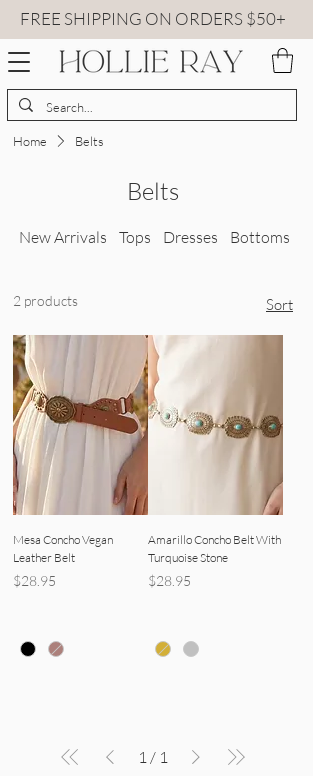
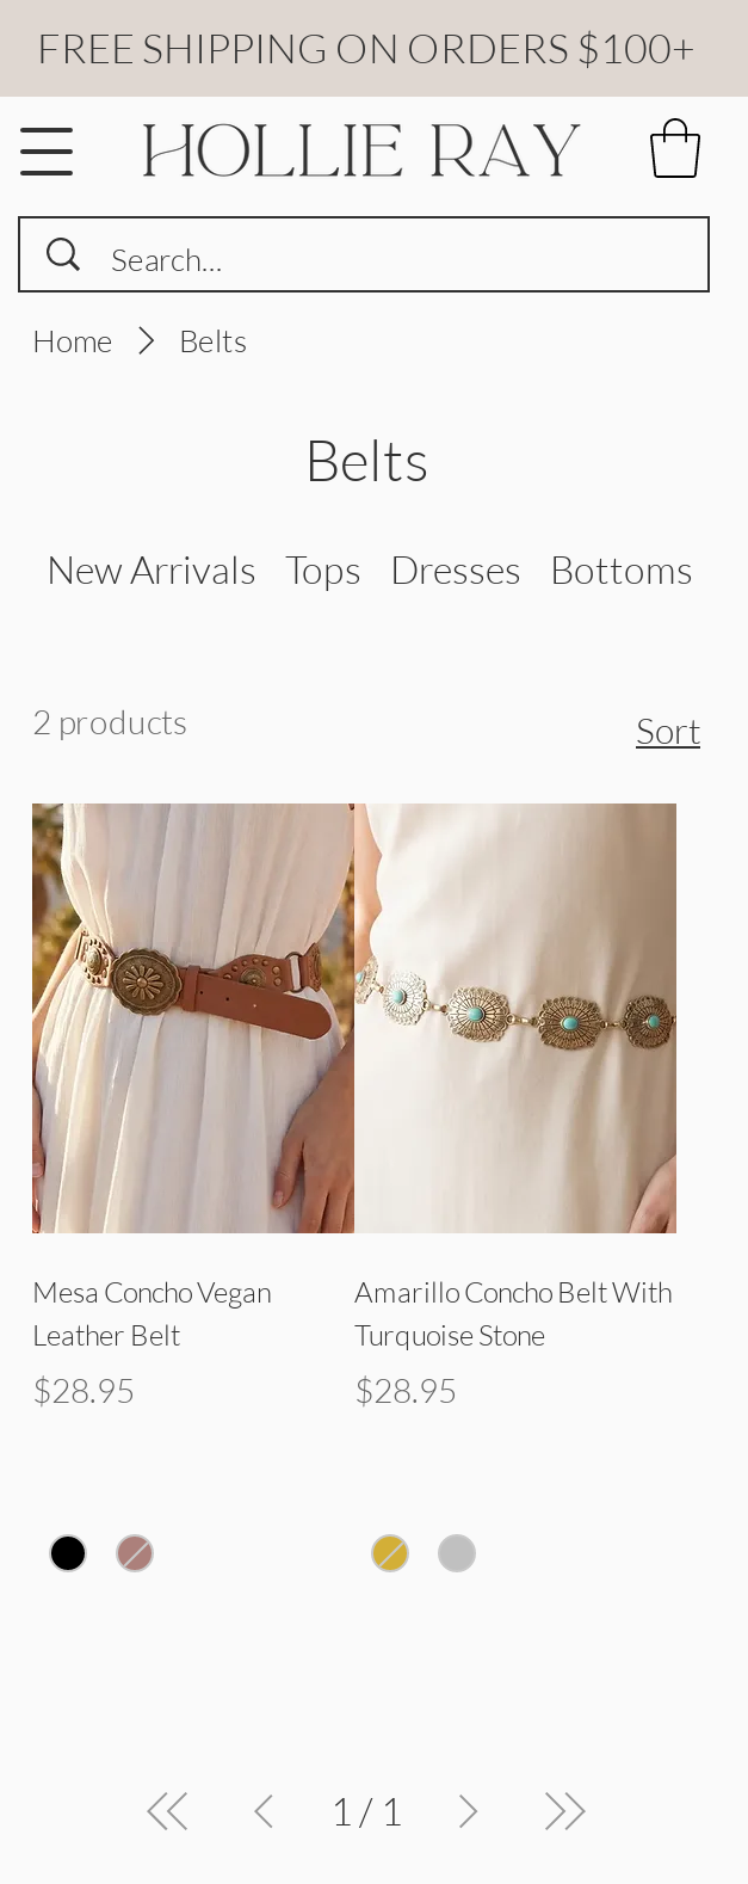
- FREE SHIPPING ON ORDERS $50+
+ FREE SHIPPING ON ORDERS $100+
